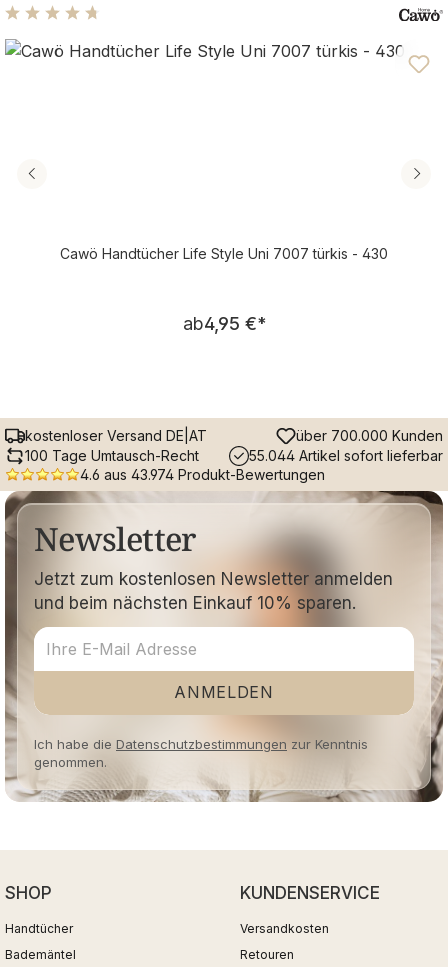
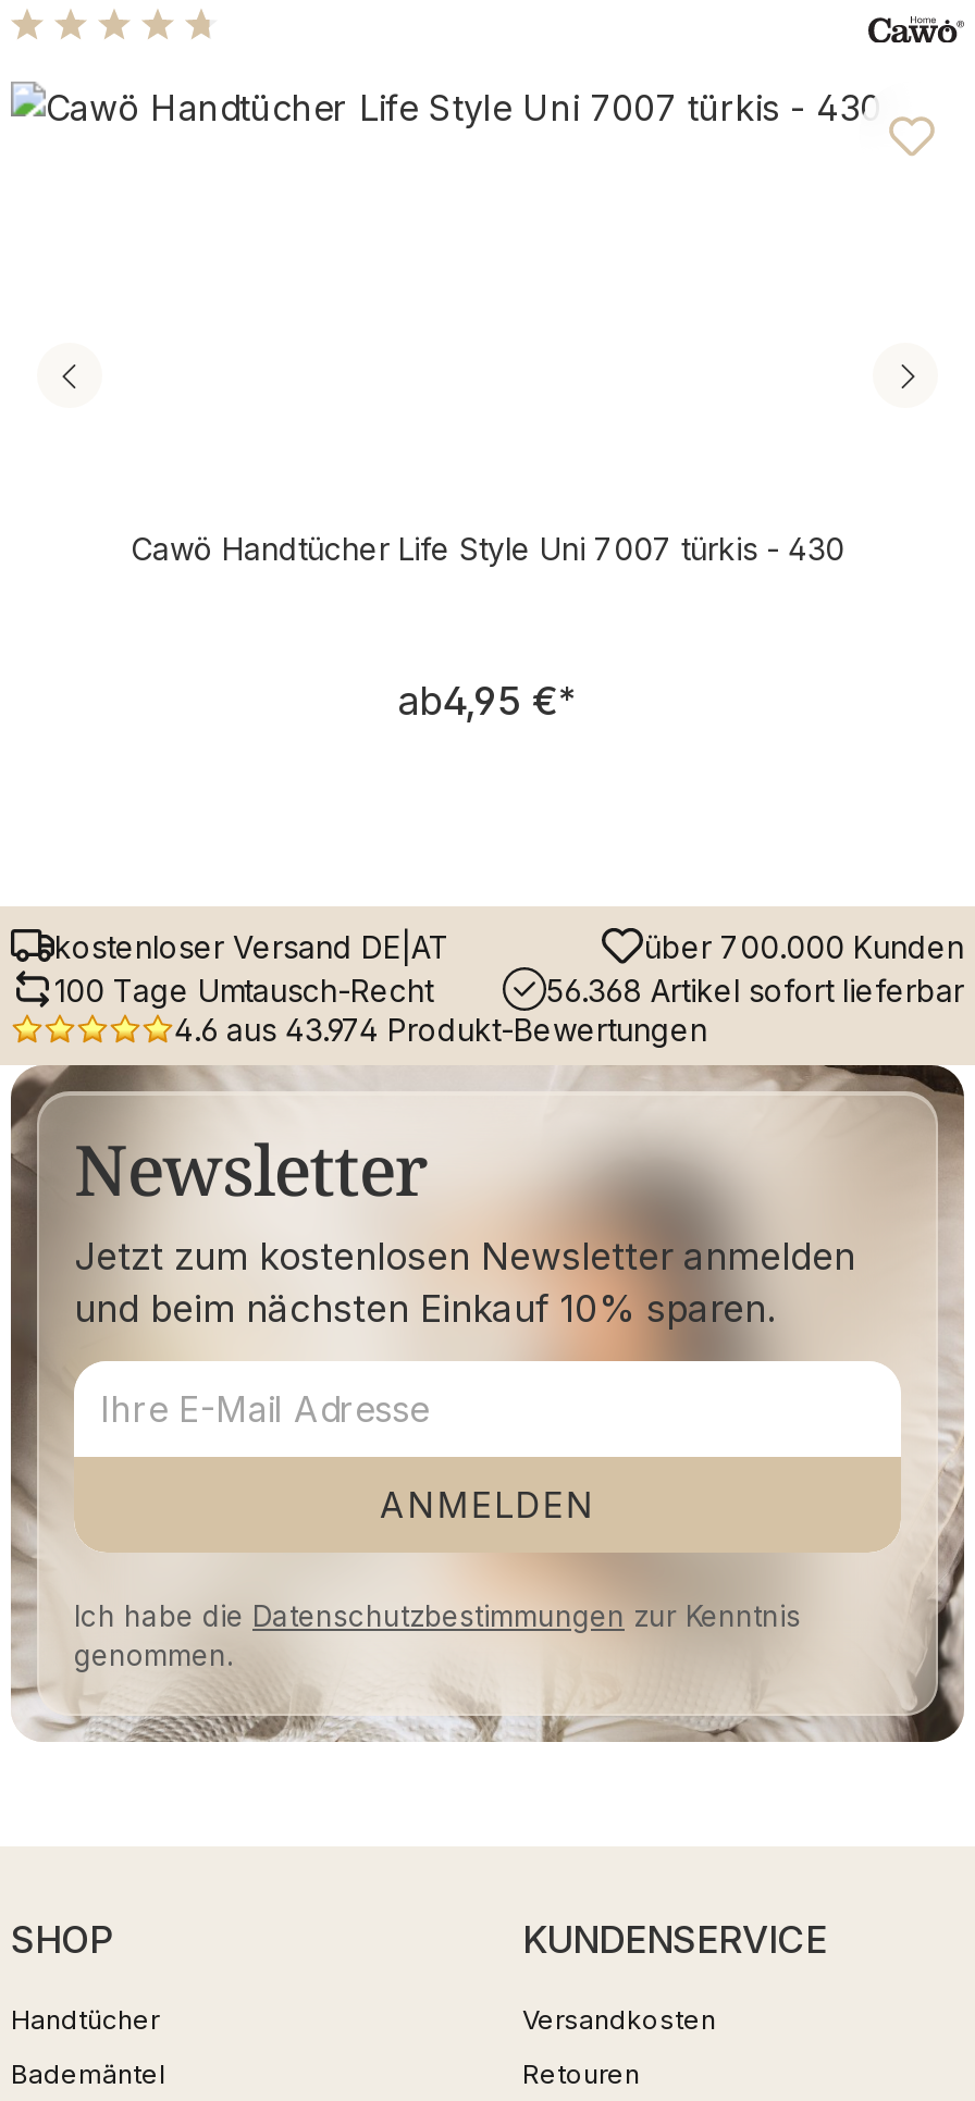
- 55.044 Artikel sofort lieferbar
+ 56.368 Artikel sofort lieferbar
